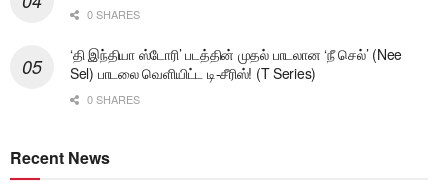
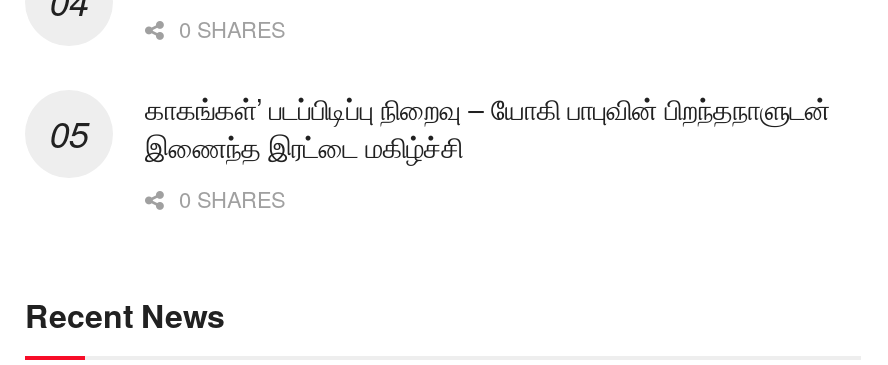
- ‘தி இந்தியா ஸ்டோரி’ படத்தின் முதல் பாடலான ‘நீ செல்’ (Nee
- Sel) பாடலை வெளியிட்ட டி-சீரிஸ்! (T Series)
+ காகங்கள்’ படப்பிடிப்பு நிறைவு – யோகி பாபுவின் பிறந்தநாளுடன்
+ இணைந்த இரட்டை மகிழ்ச்சி
